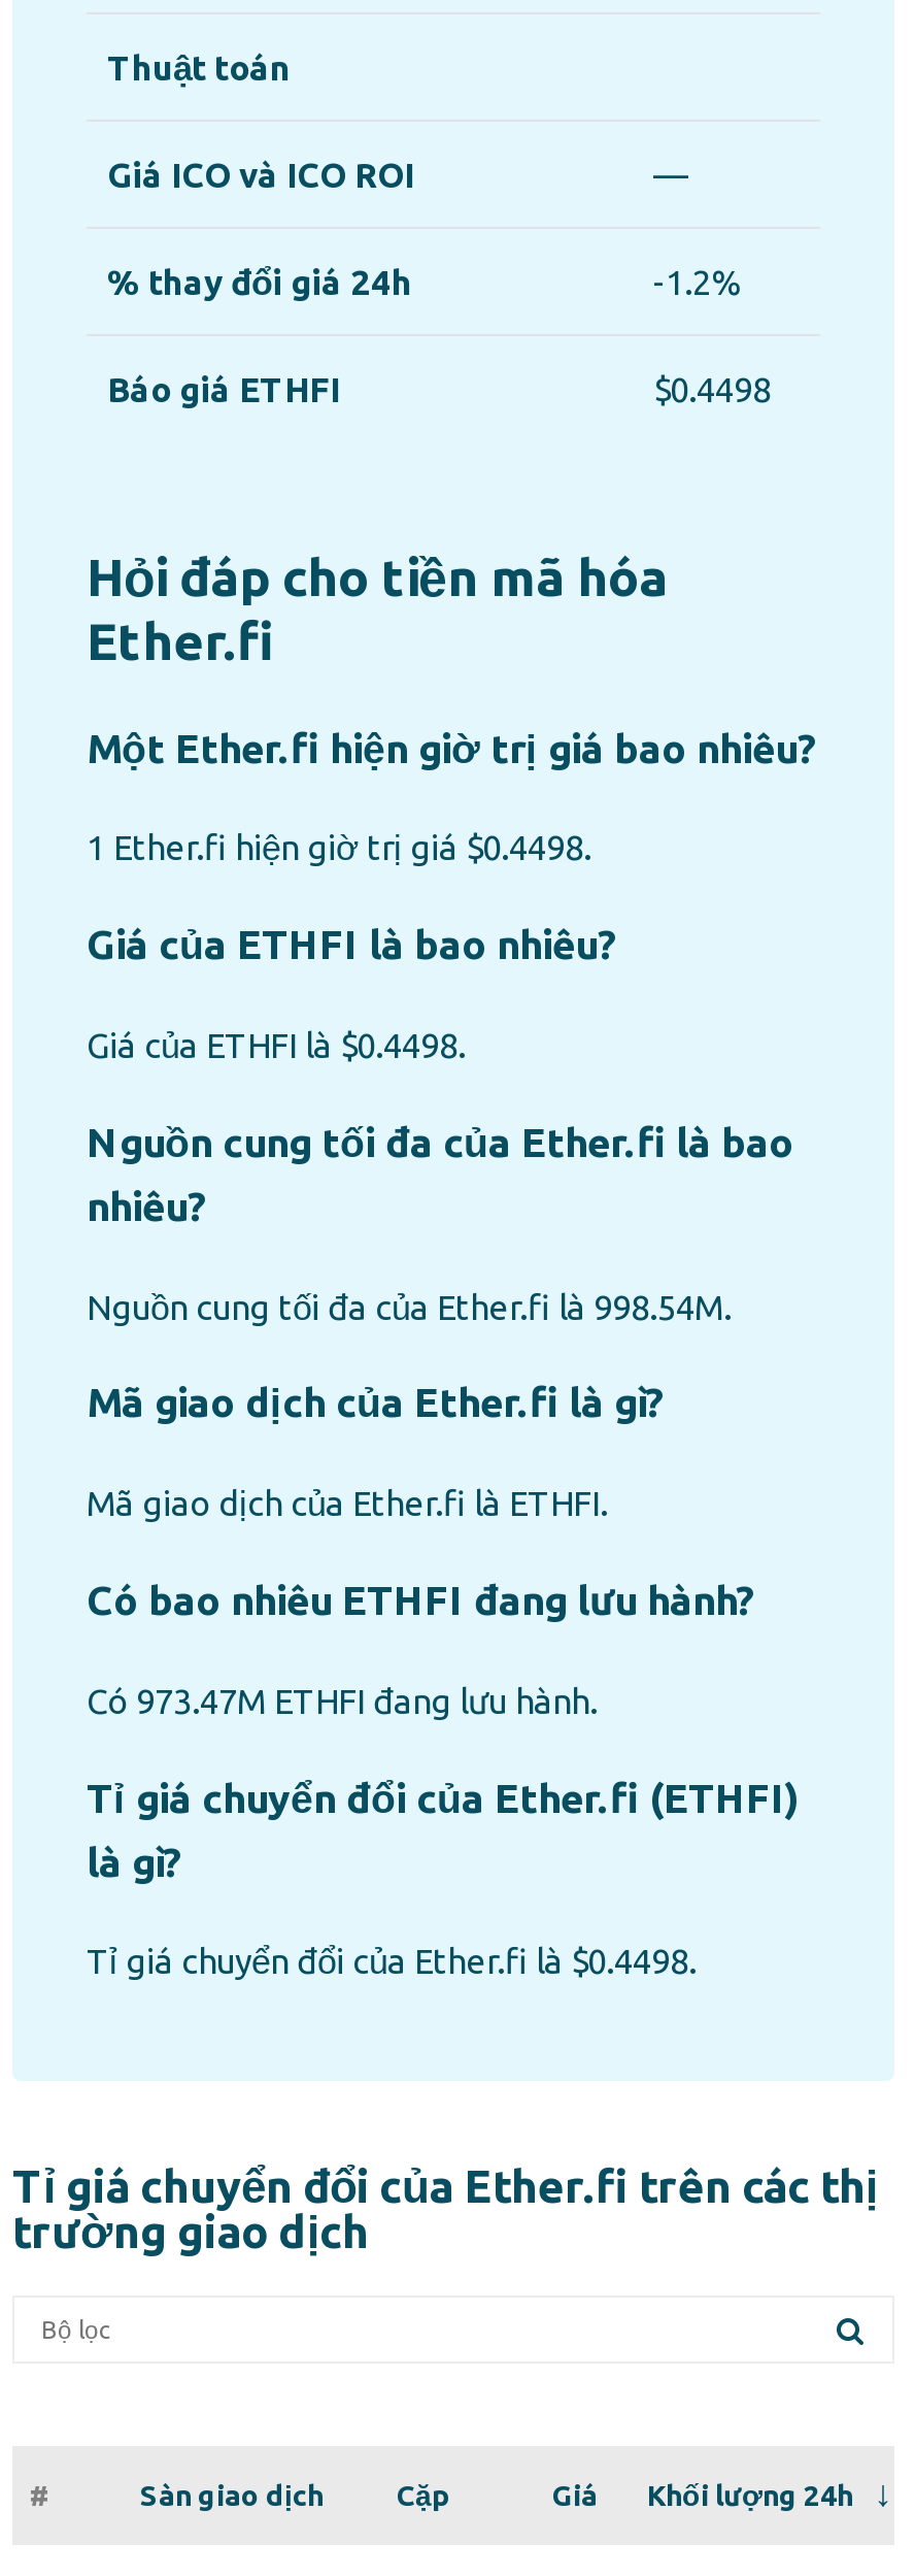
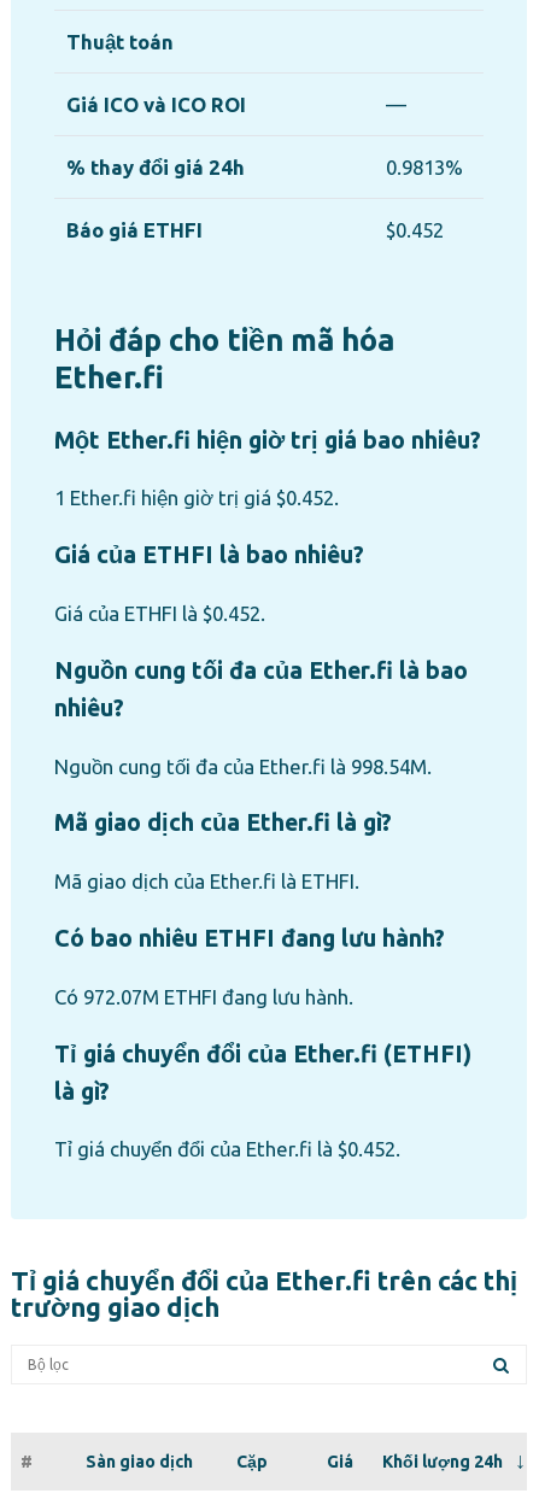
- -1.2%
+ 0.9813%

- $0.4498
+ $0.452

- 1 Ether.fi hiện giờ trị giá $0.4498.
+ 1 Ether.fi hiện giờ trị giá $0.452.

- Giá của ETHFI là $0.4498.
+ Giá của ETHFI là $0.452.

- Có 973.47M ETHFI đang lưu hành.
+ Có 972.07M ETHFI đang lưu hành.

- Tỉ giá chuyển đổi của Ether.fi là $0.4498.
+ Tỉ giá chuyển đổi của Ether.fi là $0.452.
